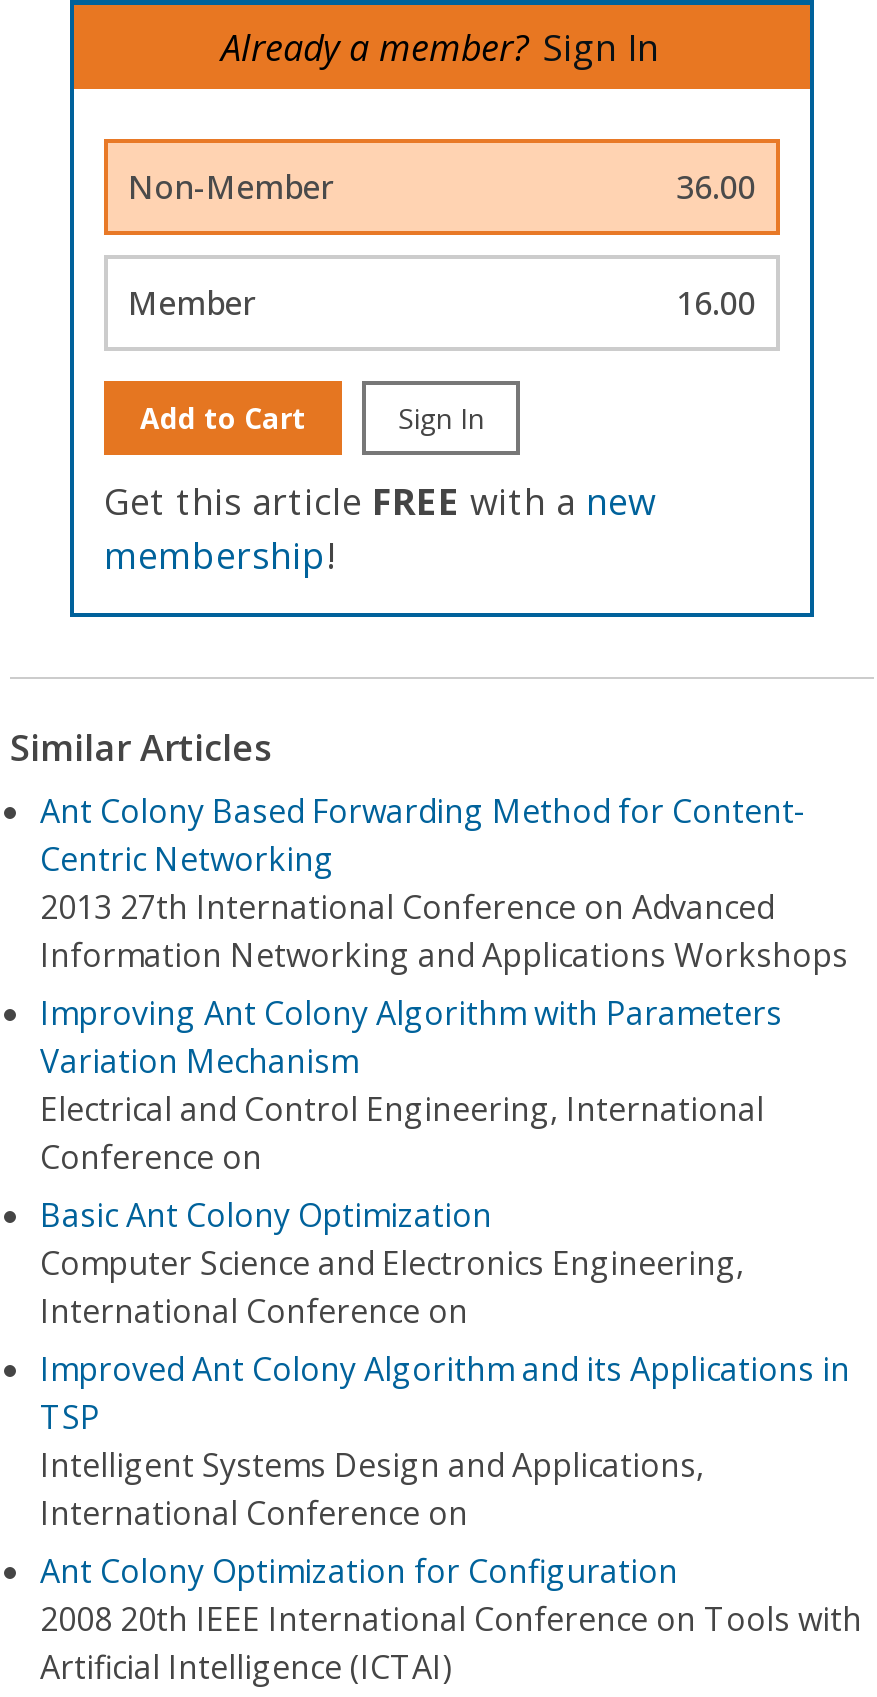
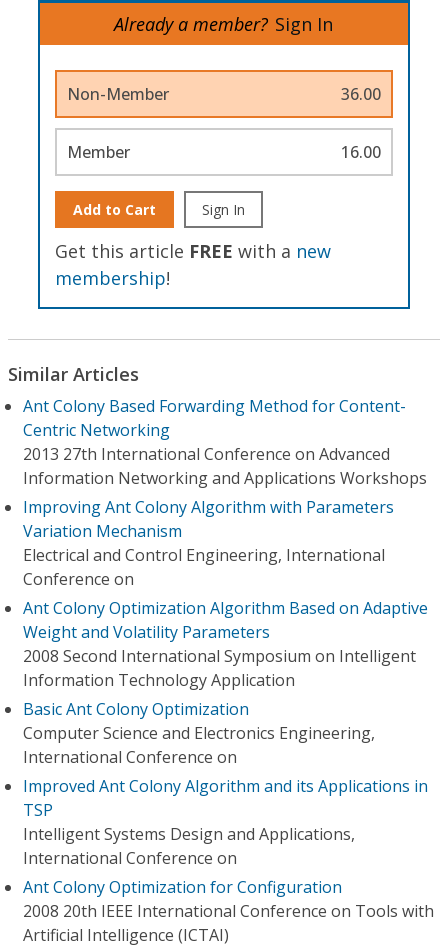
+ Ant Colony Optimization Algorithm Based on Adaptive
+ Weight and Volatility Parameters
+ 2008 Second International Symposium on Intelligent
+ Information Technology Application
